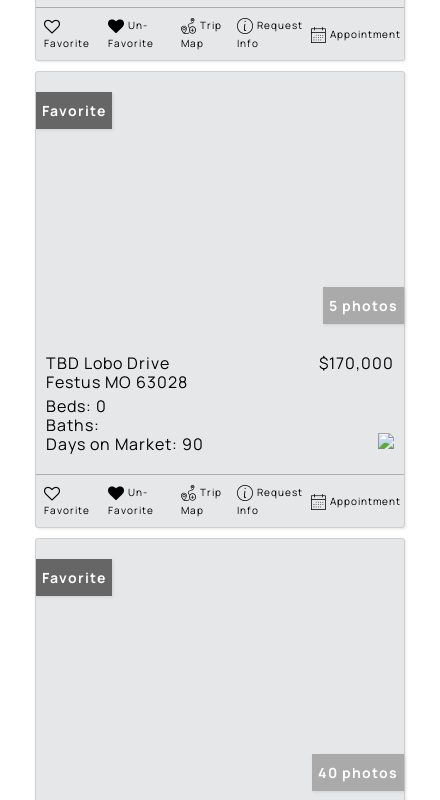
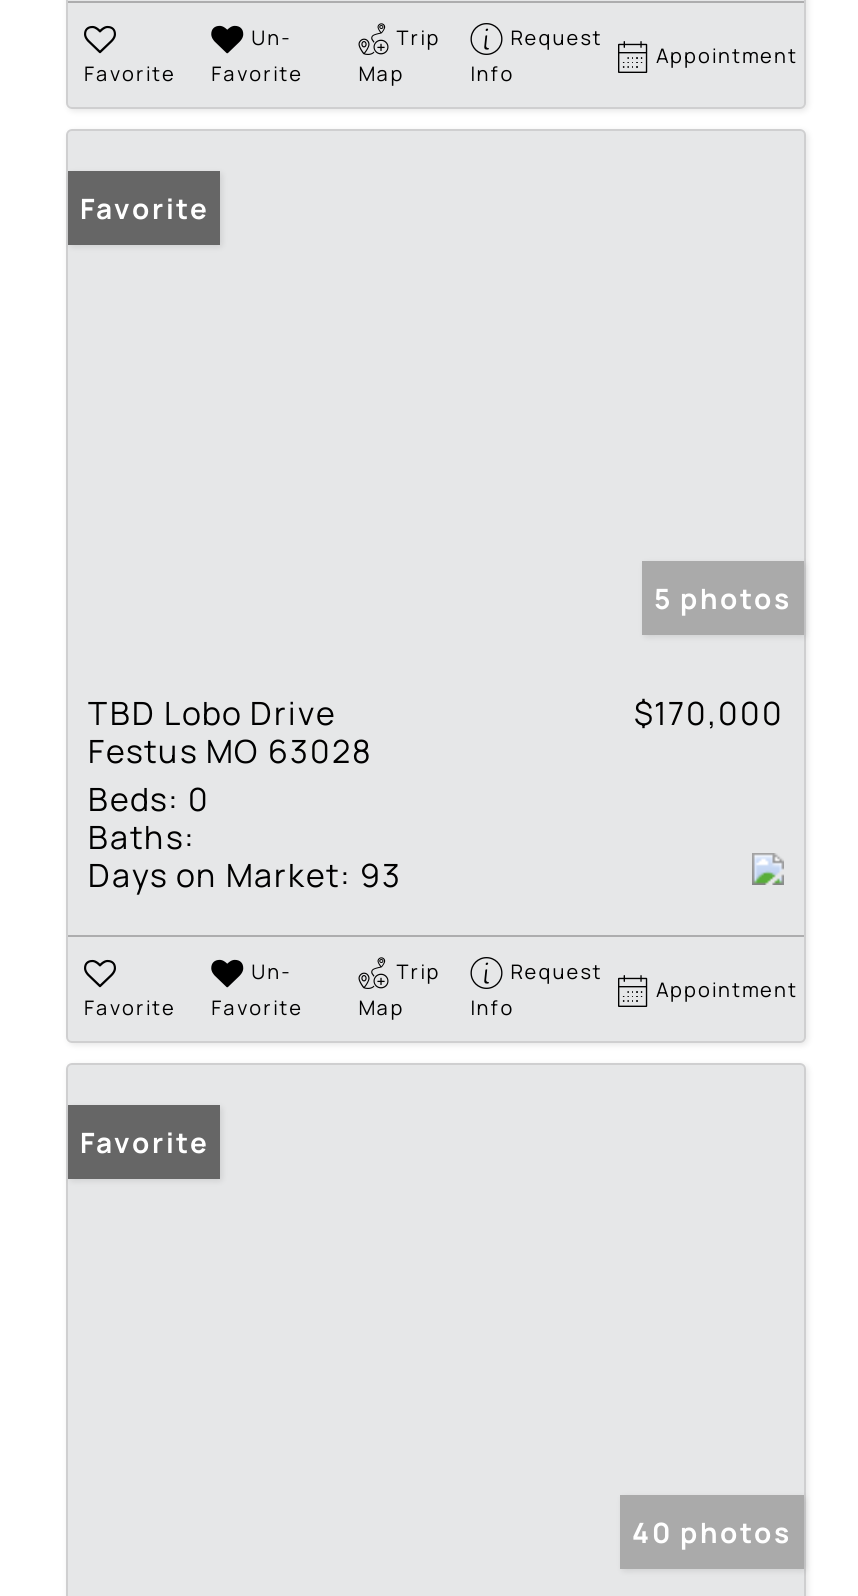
- Days on Market: 90
+ Days on Market: 93
